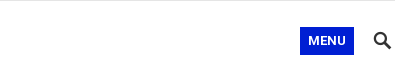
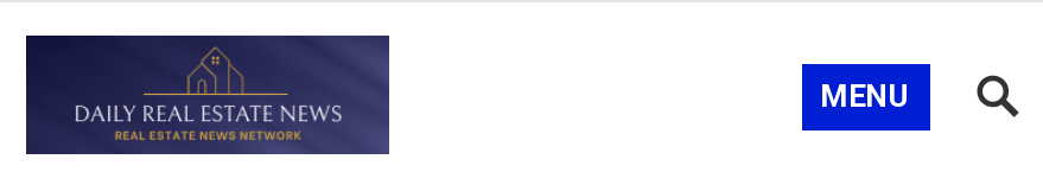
+ [image]
